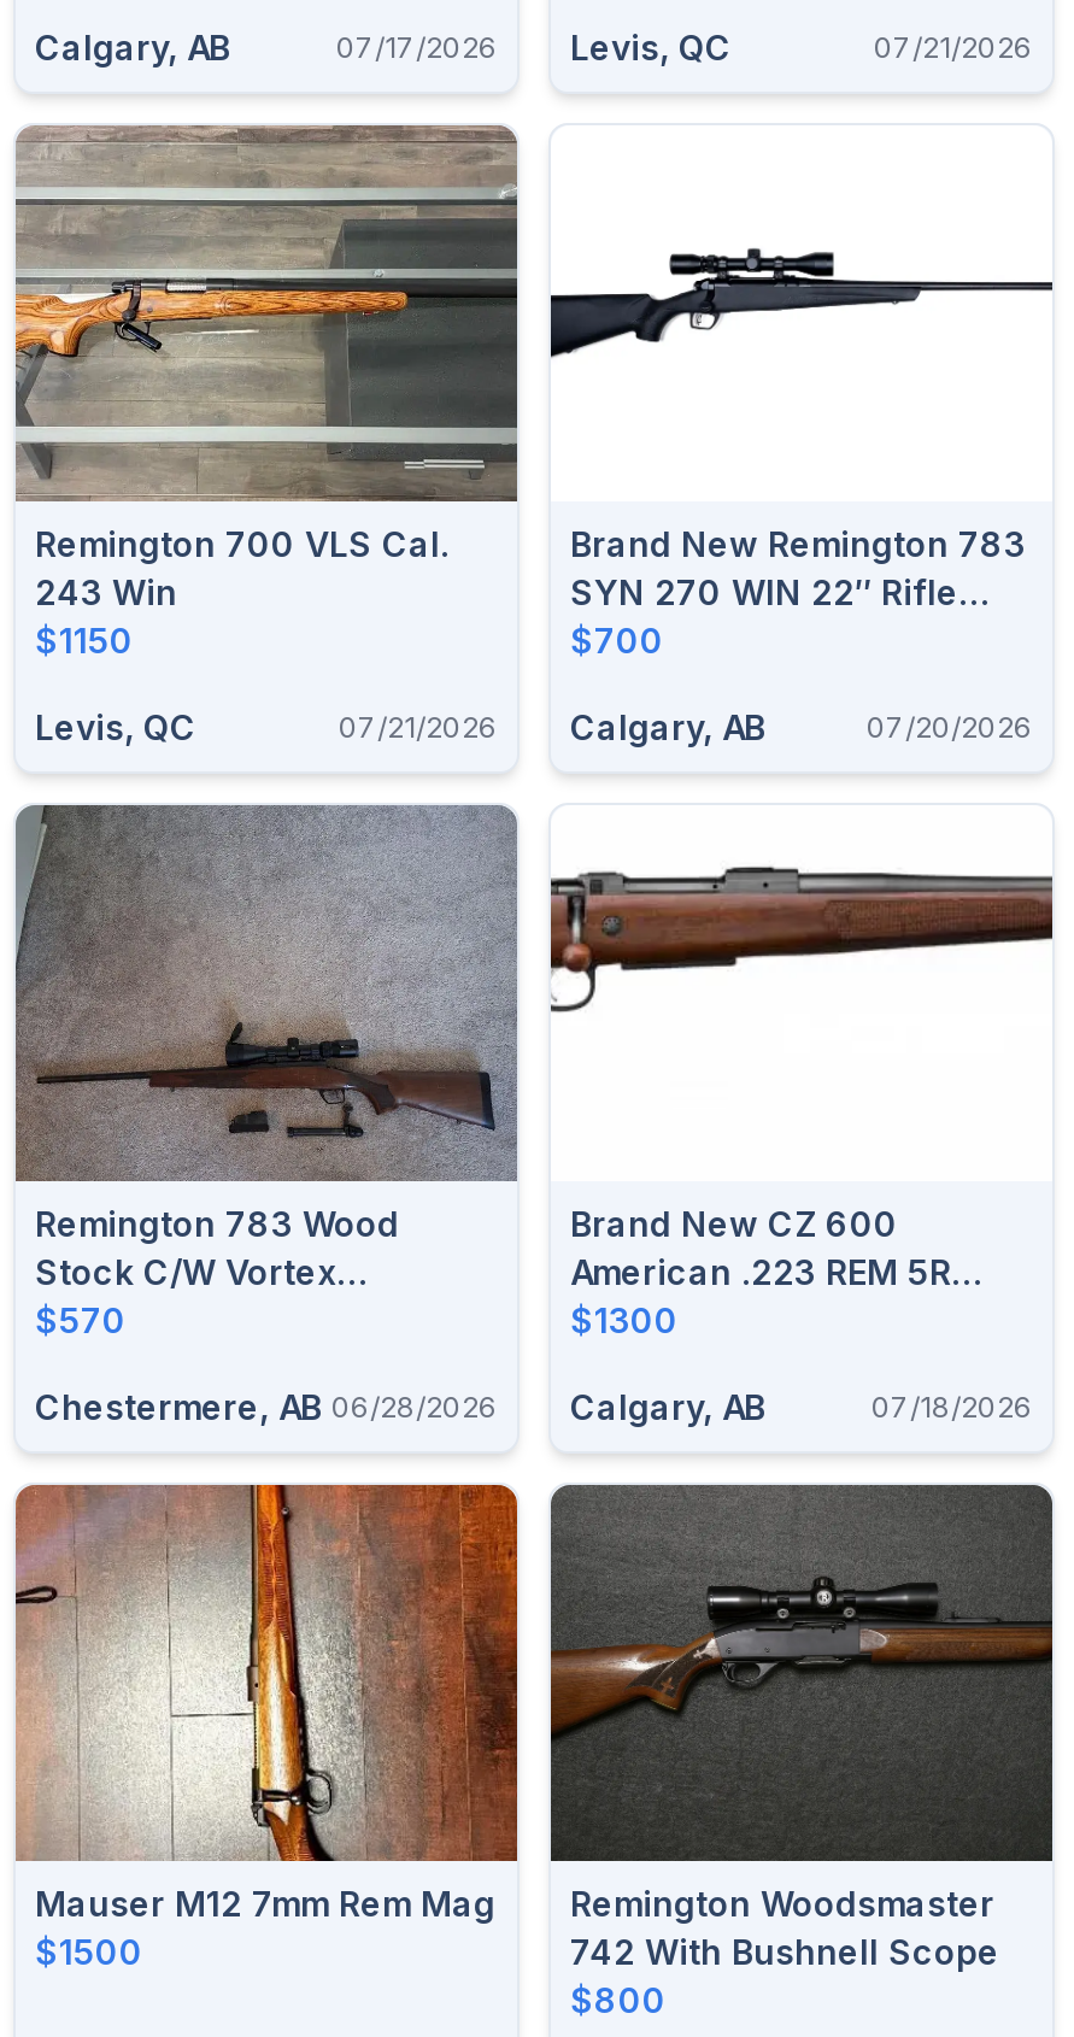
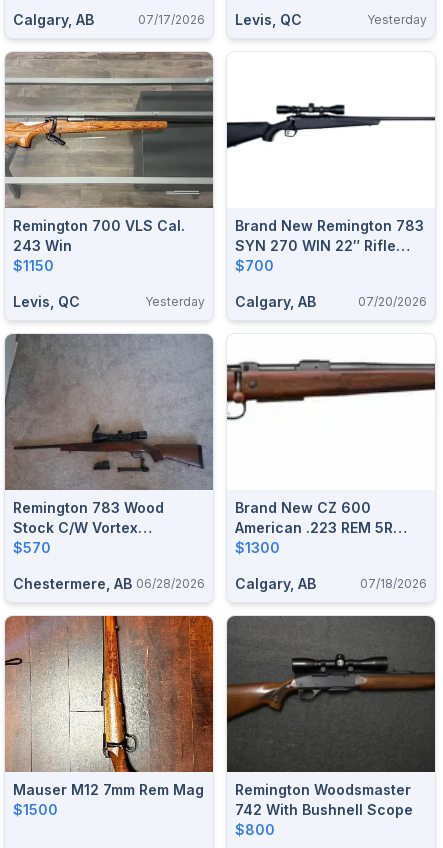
- 07/21/2026
+ Yesterday

- 07/21/2026
+ Yesterday
